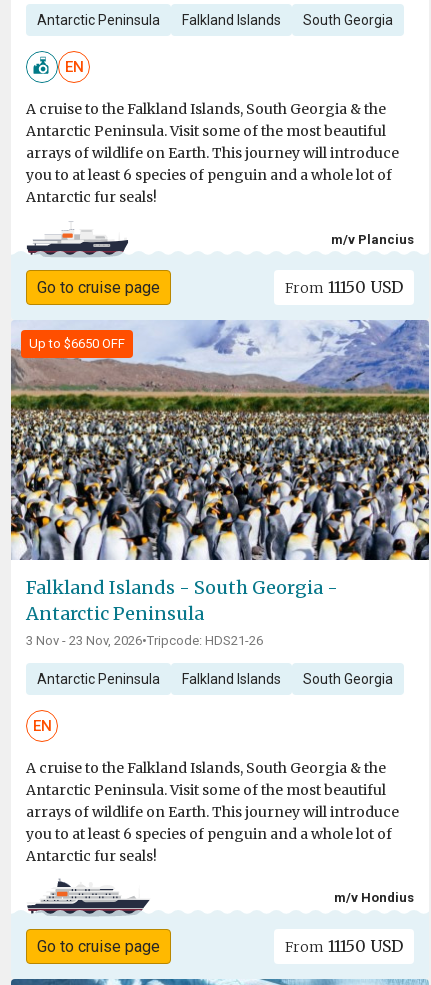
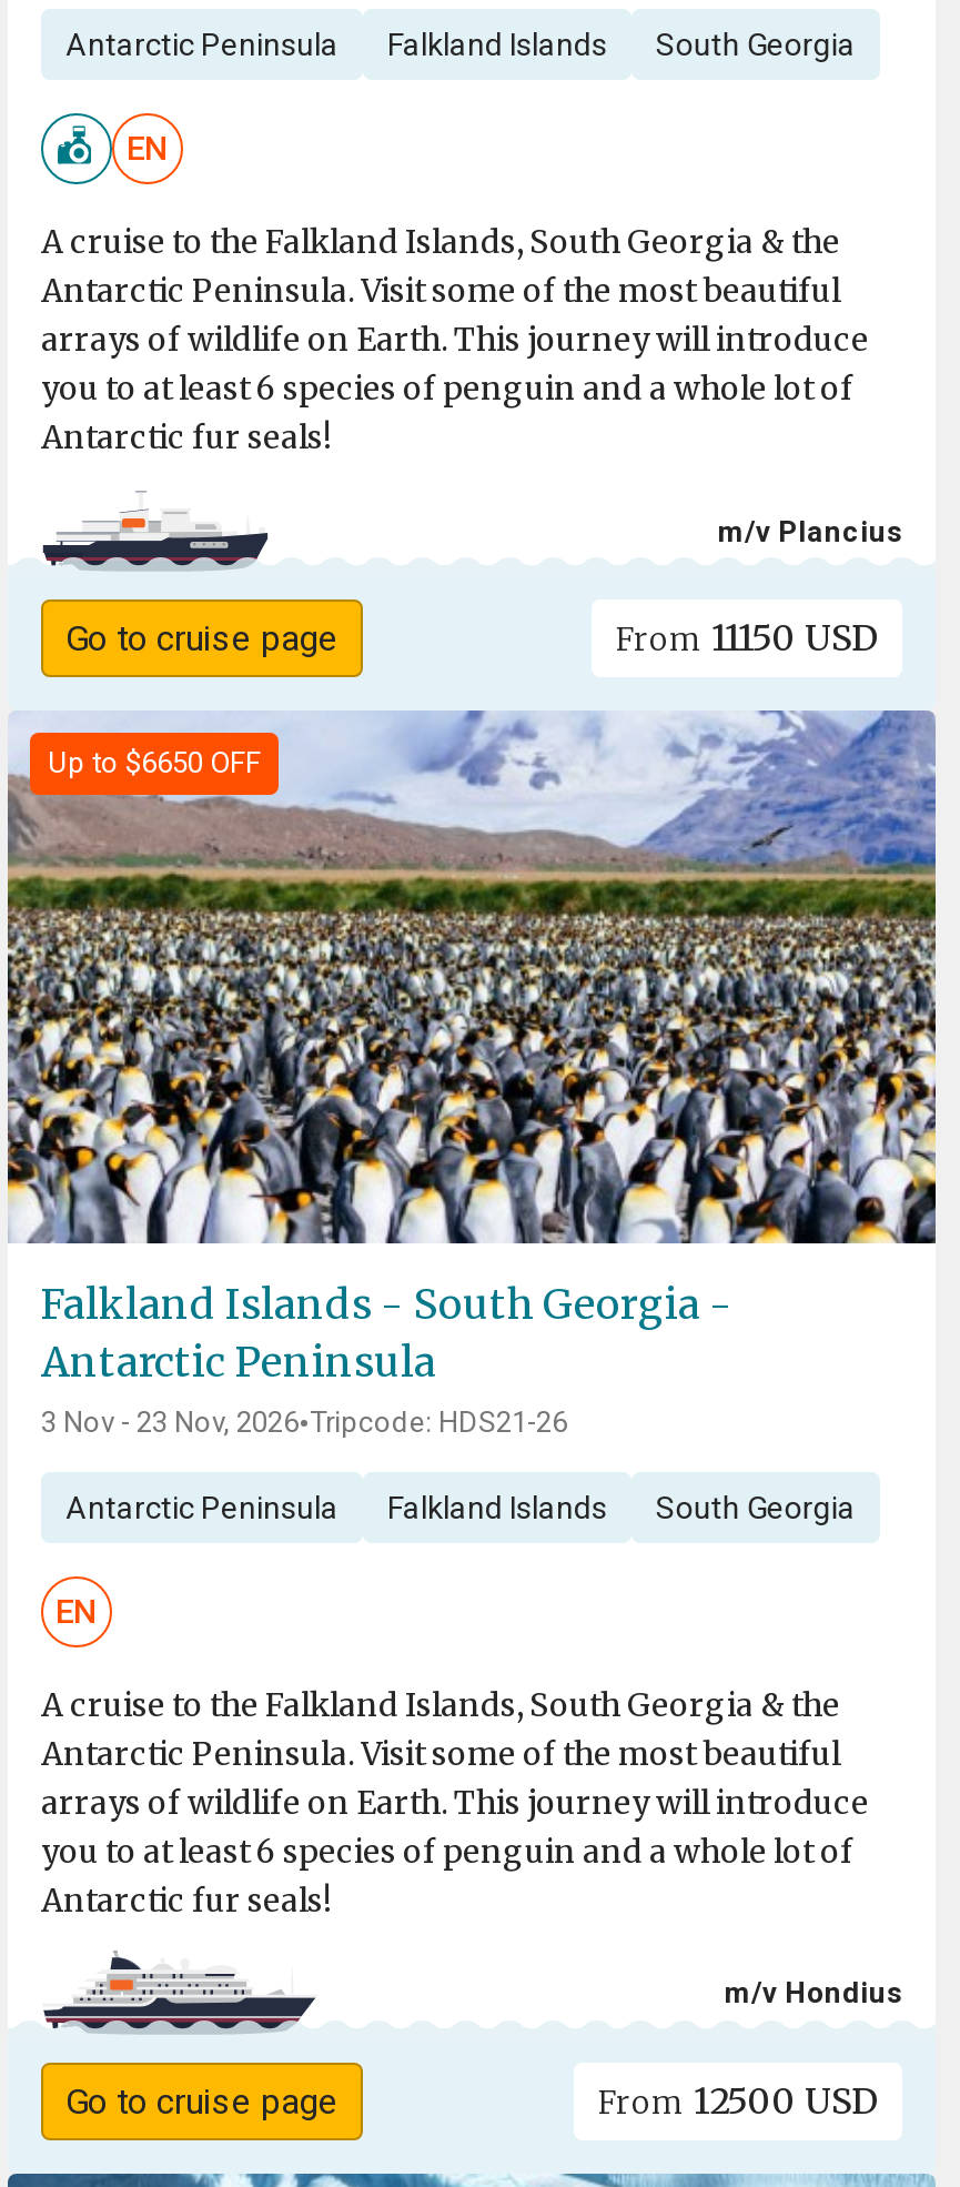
- From 11150 USD
+ From 12500 USD
